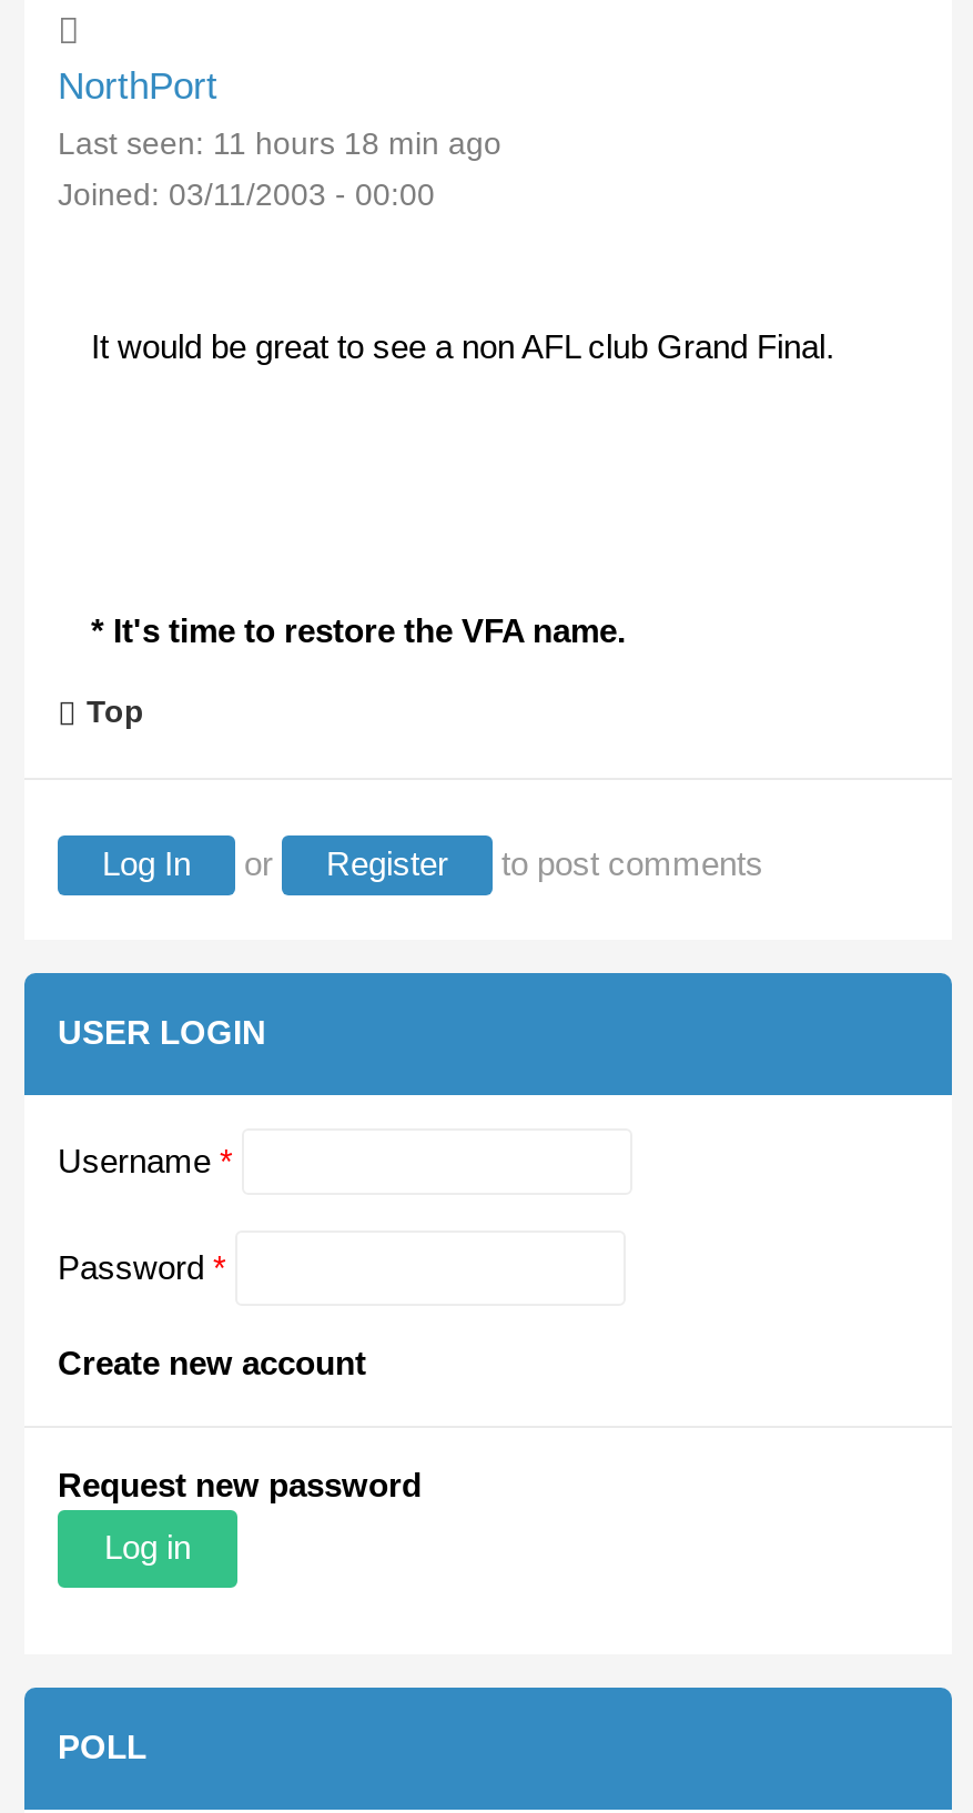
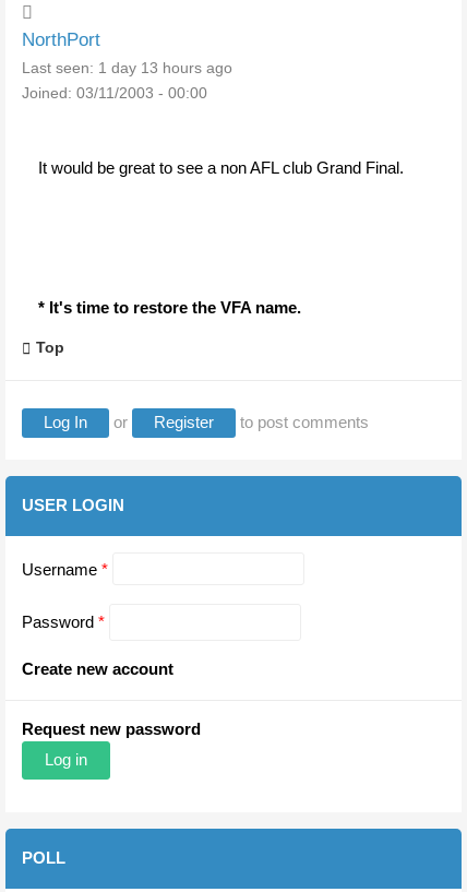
- Last seen: 11 hours 18 min ago
+ Last seen: 1 day 13 hours ago
